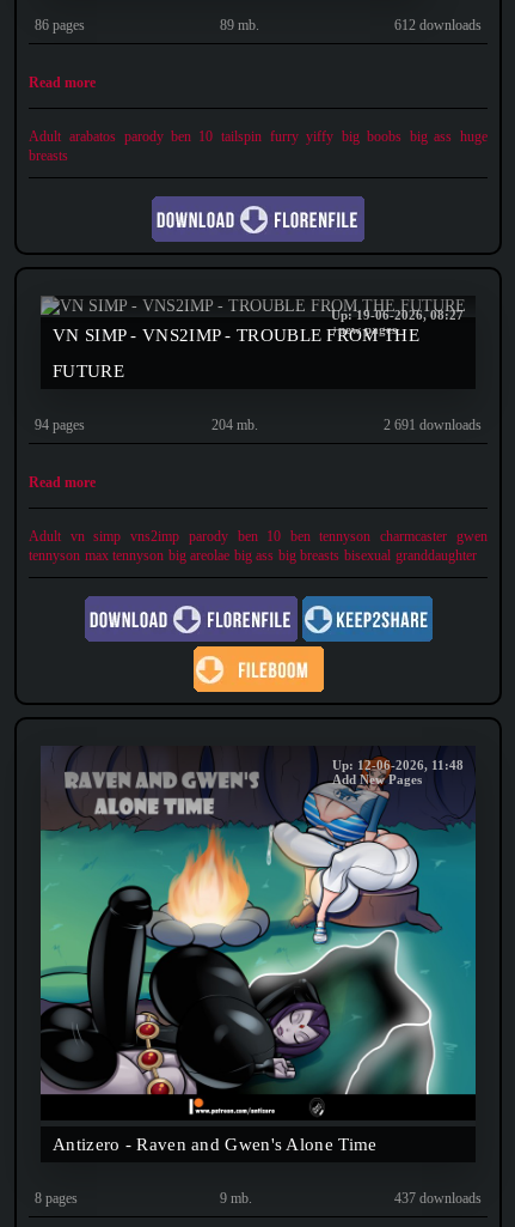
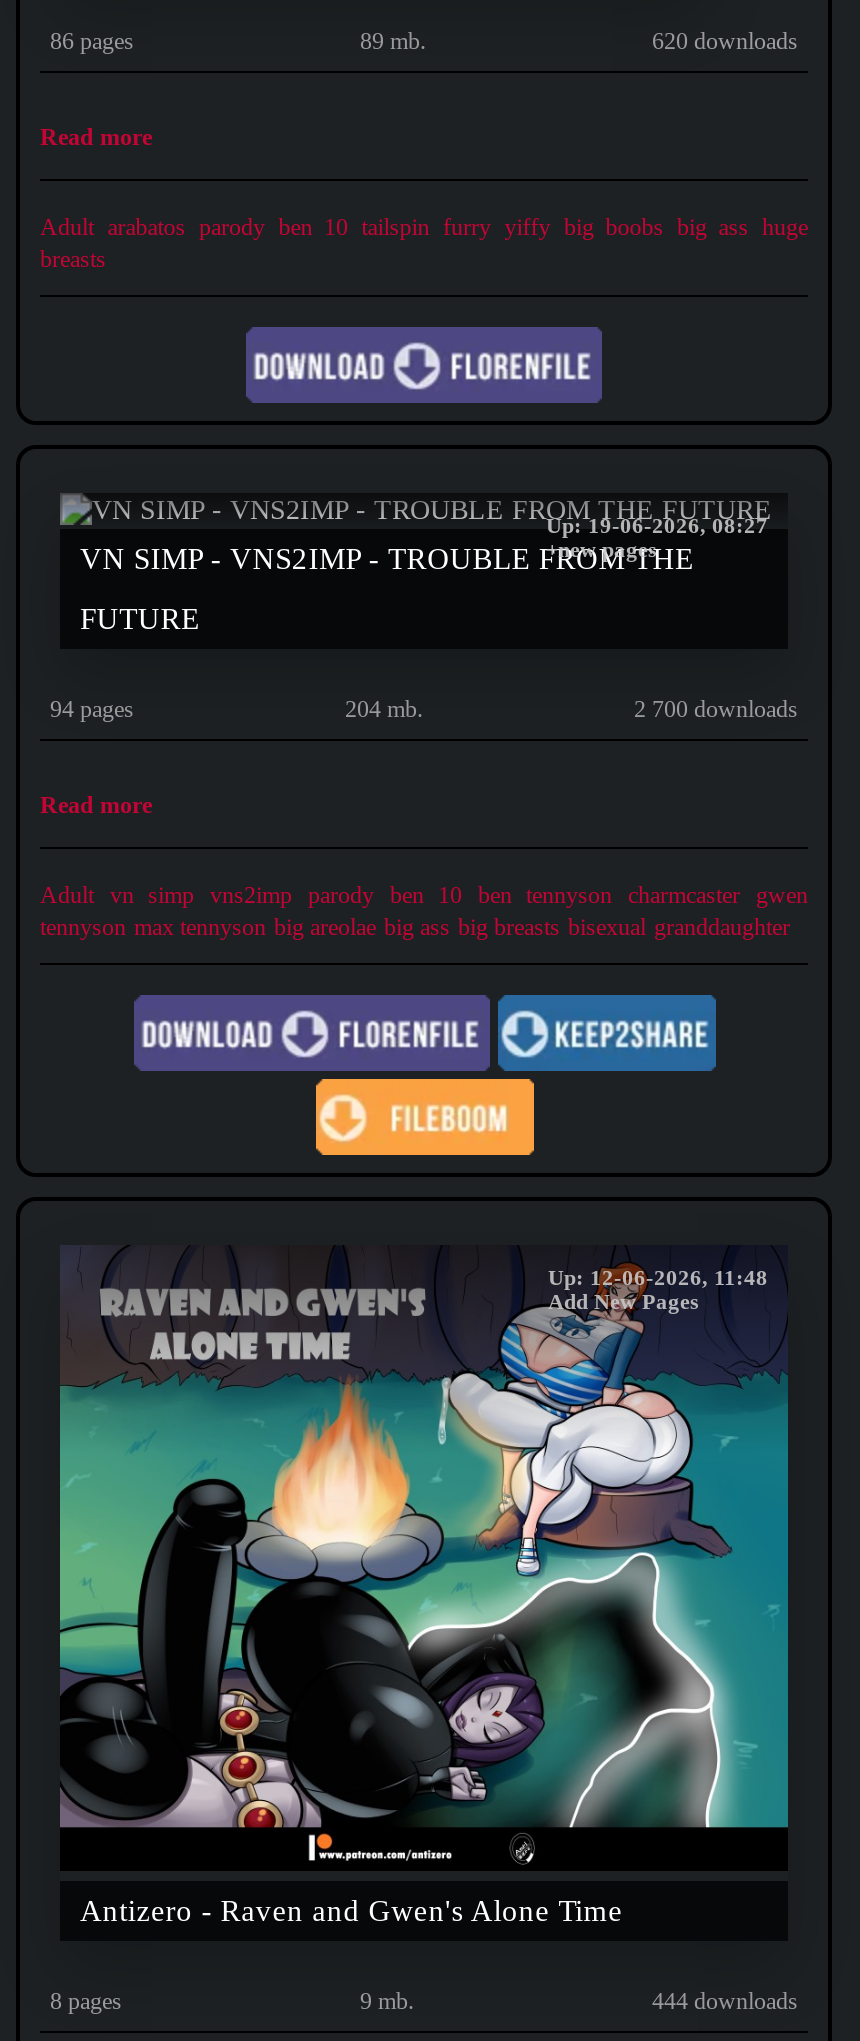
- 612 downloads
+ 620 downloads

- 2 691 downloads
+ 2 700 downloads

- 437 downloads
+ 444 downloads
